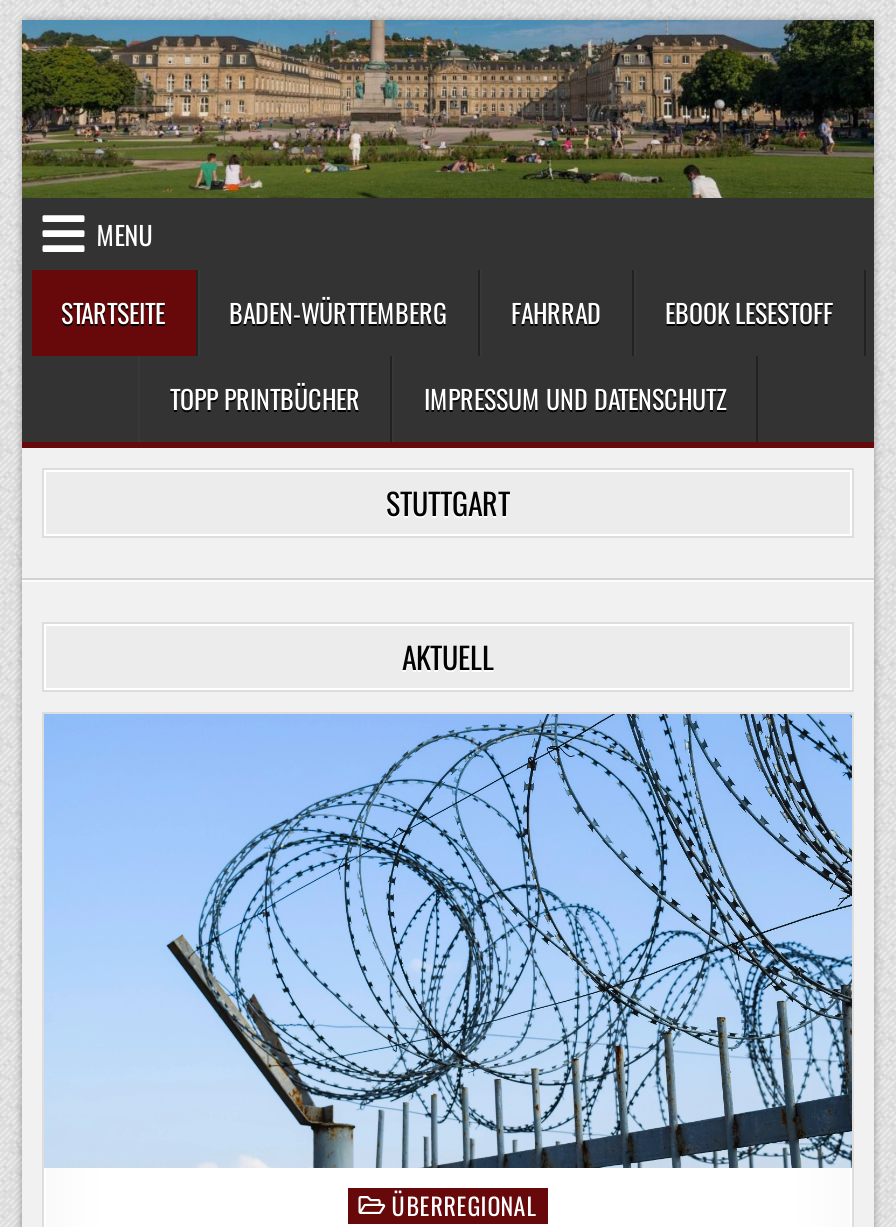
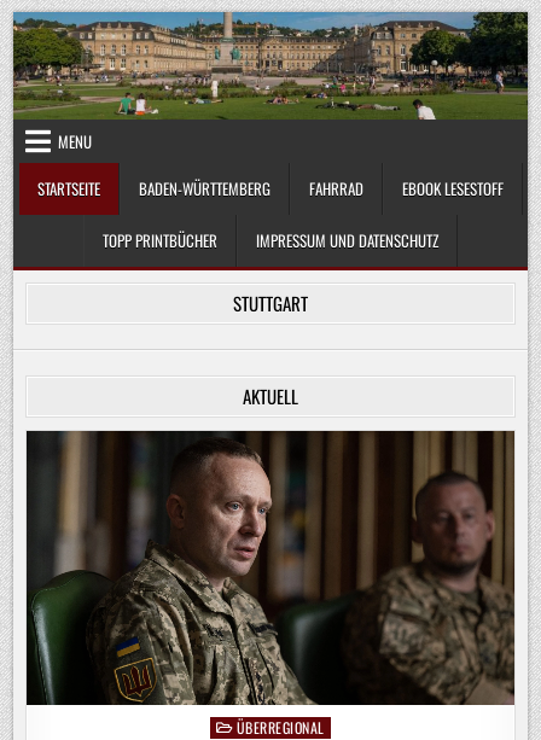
- [image]
+ [image]
